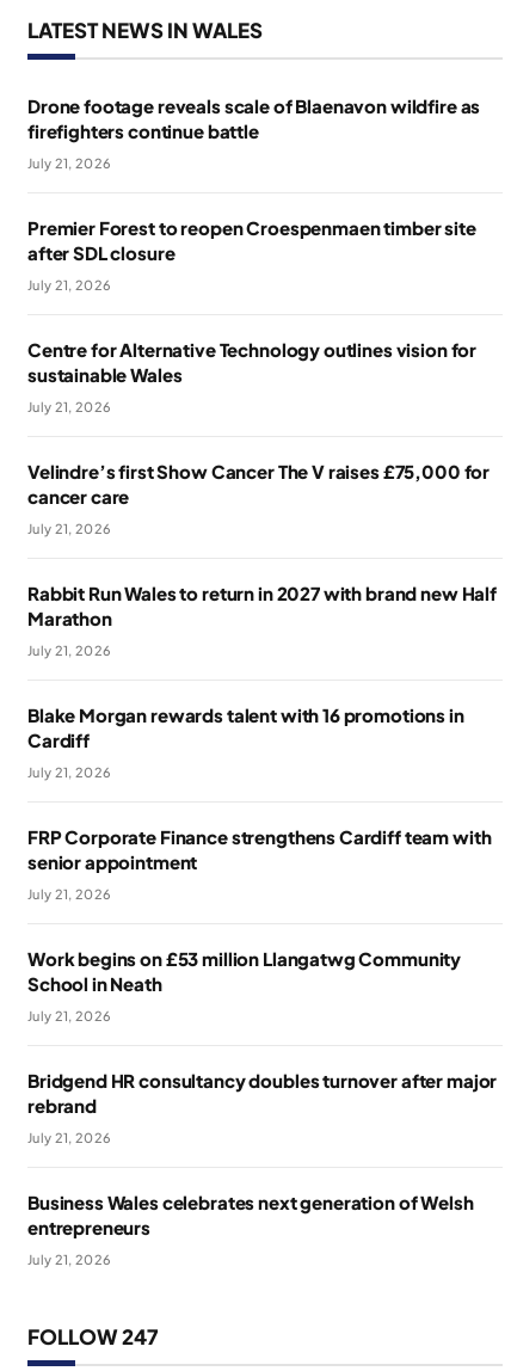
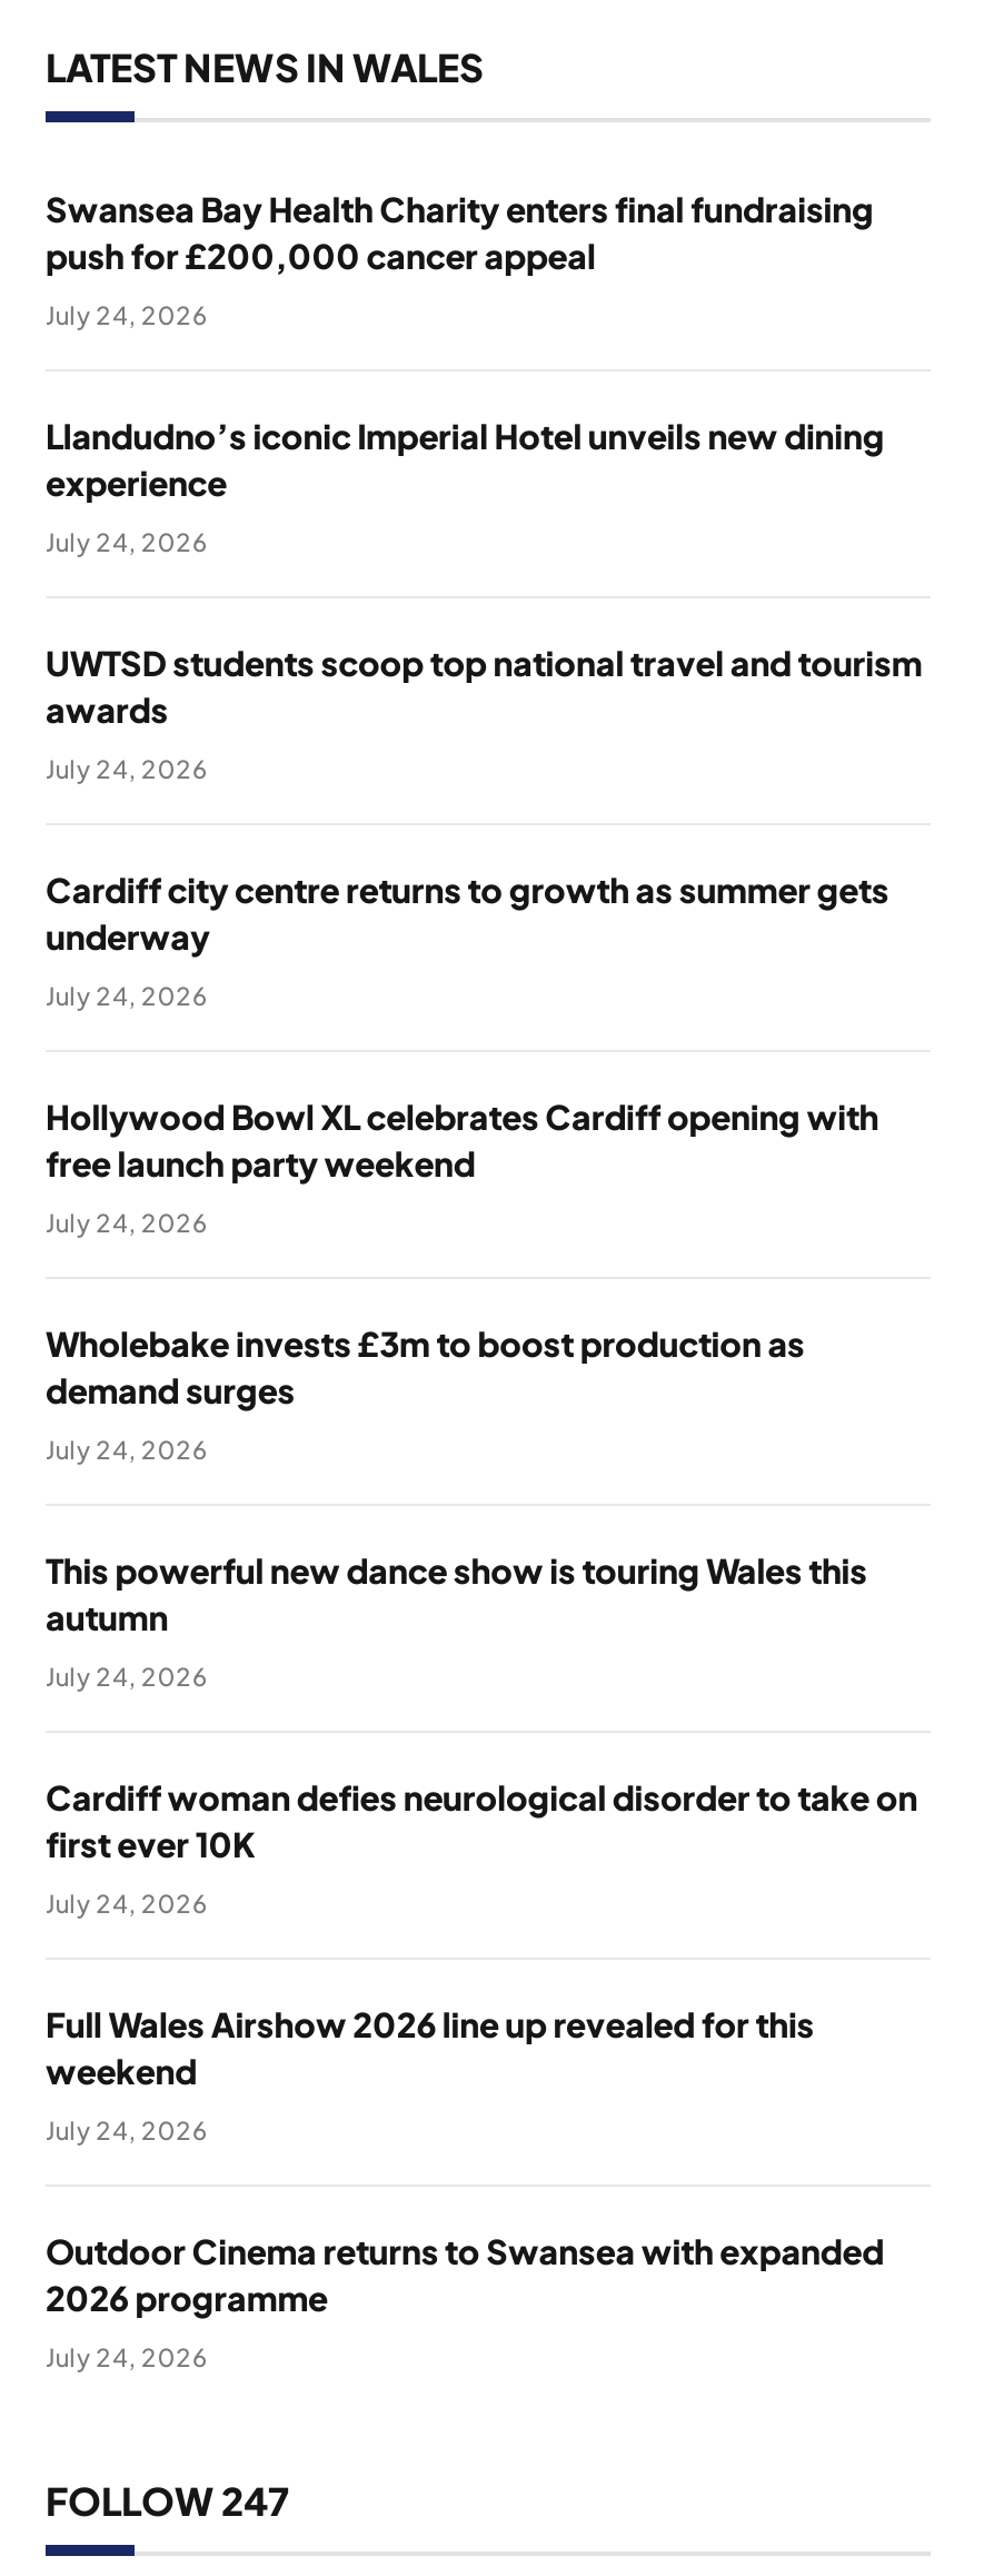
- Drone footage reveals scale of Blaenavon wildfire as
- firefighters continue battle
+ Swansea Bay Health Charity enters final fundraising
+ push for £200,000 cancer appeal

- July 21, 2026
+ July 24, 2026

- Premier Forest to reopen Croespenmaen timber site
- after SDL closure
+ Llandudno’s iconic Imperial Hotel unveils new dining
+ experience

- July 21, 2026
+ July 24, 2026

- Centre for Alternative Technology outlines vision for
- sustainable Wales
+ UWTSD students scoop top national travel and tourism
+ awards

- July 21, 2026
+ July 24, 2026

- Velindre’s first Show Cancer The V raises £75,000 for
- cancer care
+ Cardiff city centre returns to growth as summer gets
+ underway

- July 21, 2026
+ July 24, 2026

- Rabbit Run Wales to return in 2027 with brand new Half
- Marathon
+ Hollywood Bowl XL celebrates Cardiff opening with
+ free launch party weekend

- July 21, 2026
+ July 24, 2026

- Blake Morgan rewards talent with 16 promotions in
- Cardiff
+ Wholebake invests £3m to boost production as
+ demand surges

- July 21, 2026
+ July 24, 2026

- FRP Corporate Finance strengthens Cardiff team with
- senior appointment
+ This powerful new dance show is touring Wales this
+ autumn

- July 21, 2026
+ July 24, 2026

- Work begins on £53 million Llangatwg Community
- School in Neath
+ Cardiff woman defies neurological disorder to take on
+ first ever 10K

- July 21, 2026
+ July 24, 2026

- Bridgend HR consultancy doubles turnover after major
- rebrand
+ Full Wales Airshow 2026 line up revealed for this
+ weekend

- July 21, 2026
+ July 24, 2026

- Business Wales celebrates next generation of Welsh
- entrepreneurs
+ Outdoor Cinema returns to Swansea with expanded
+ 2026 programme

- July 21, 2026
+ July 24, 2026
